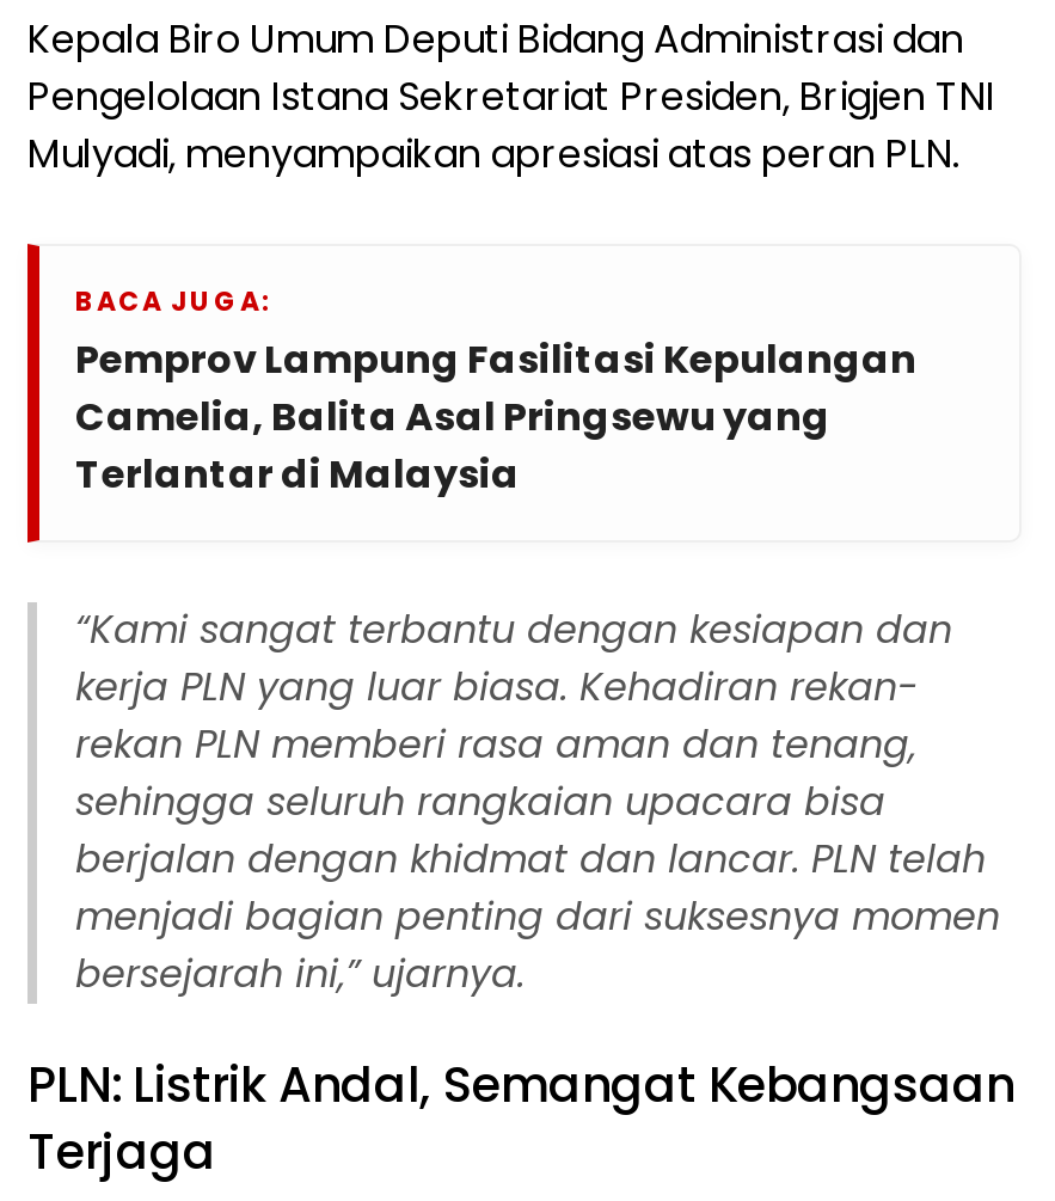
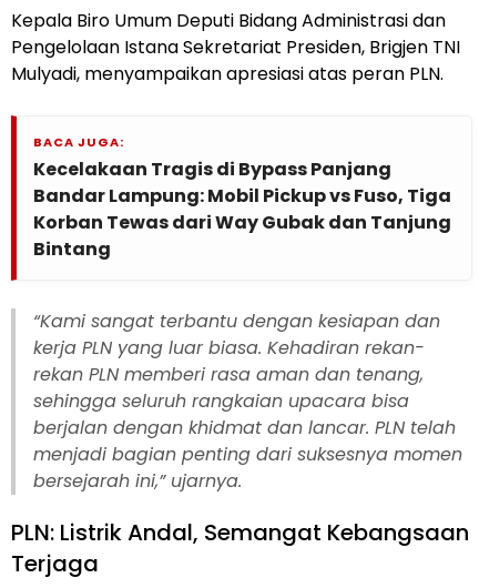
- Pemprov Lampung Fasilitasi Kepulangan
- Camelia, Balita Asal Pringsewu yang
- Terlantar di Malaysia
+ Kecelakaan Tragis di Bypass Panjang
+ Bandar Lampung: Mobil Pickup vs Fuso, Tiga
+ Korban Tewas dari Way Gubak dan Tanjung
+ Bintang
